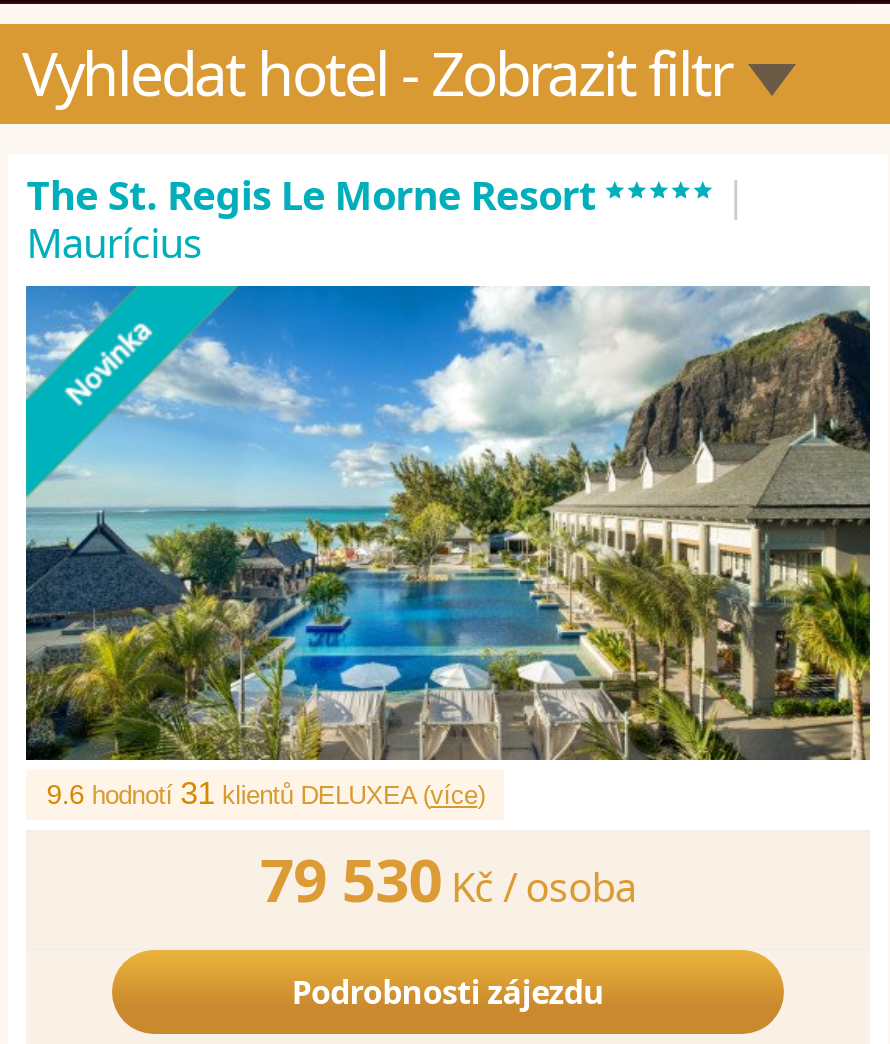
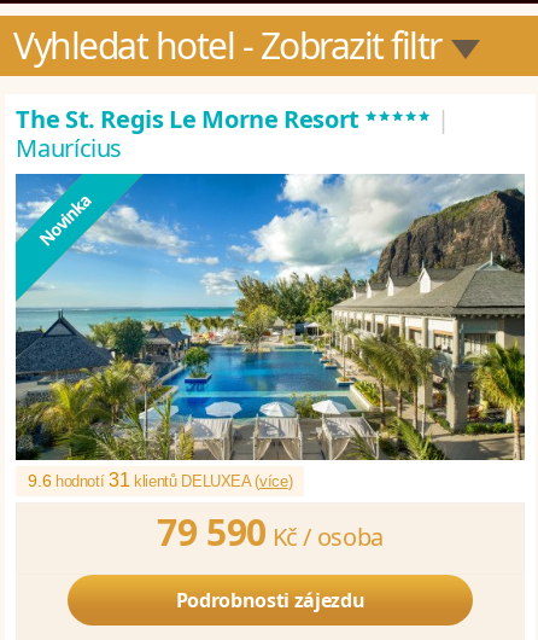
- 79 530 Kč /osoba
+ 79 590 Kč /osoba
